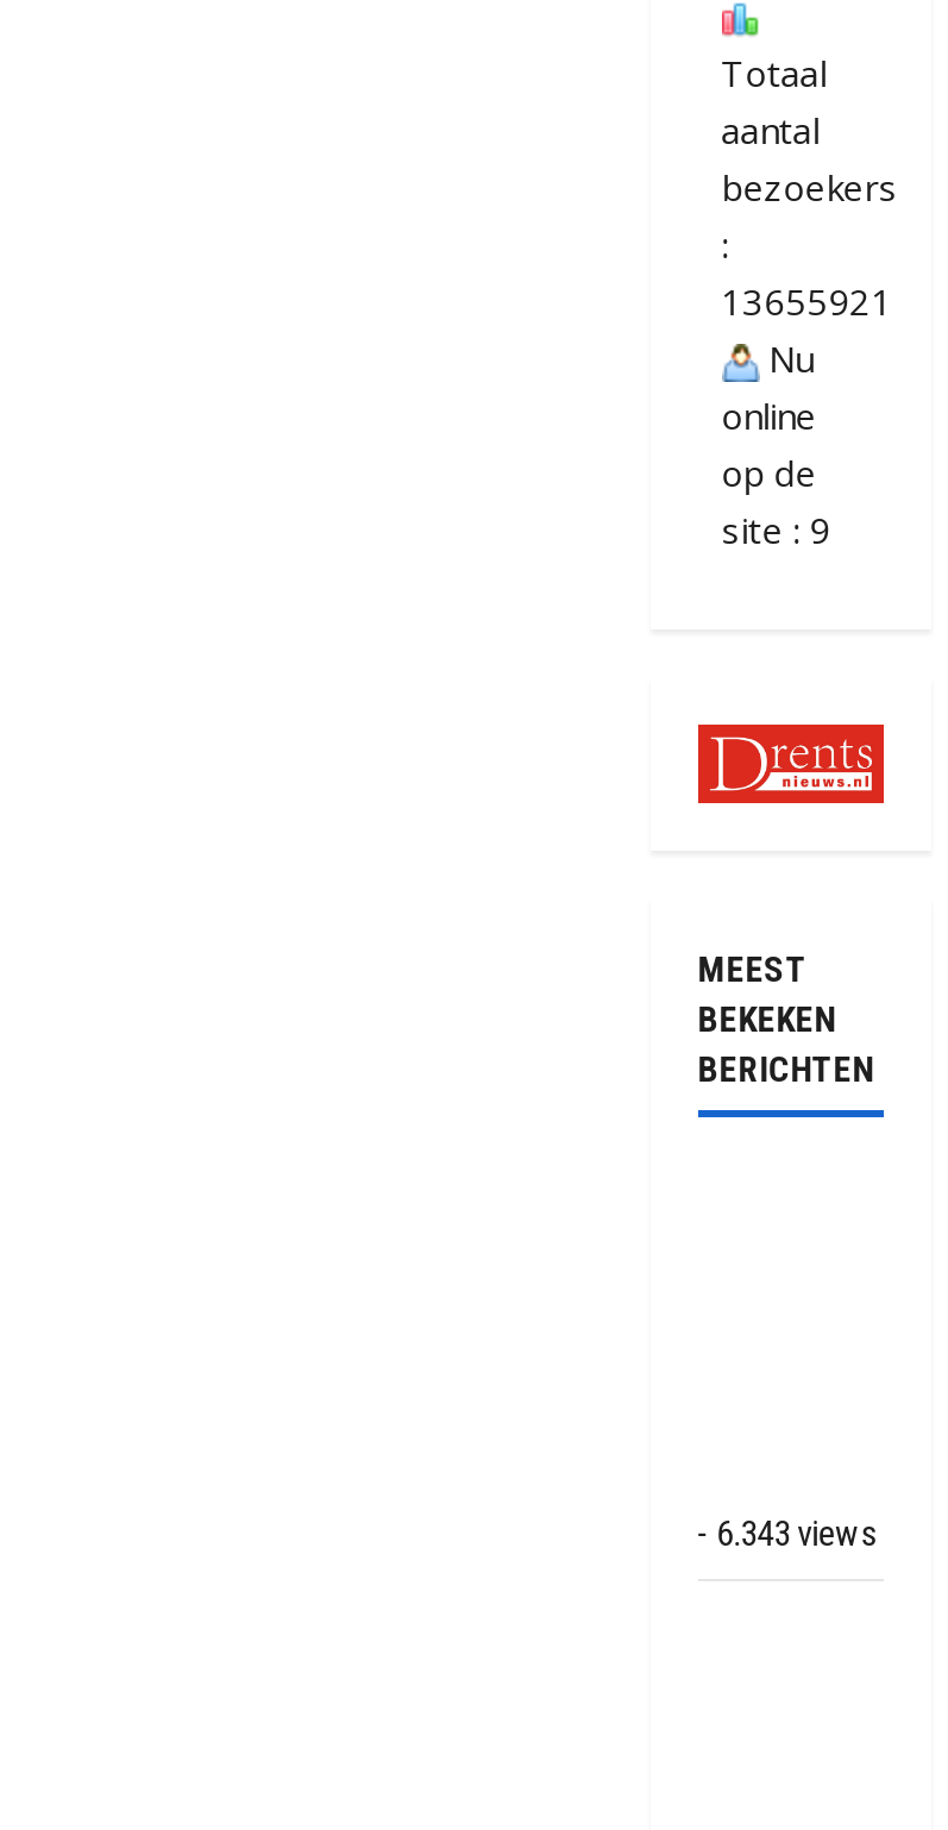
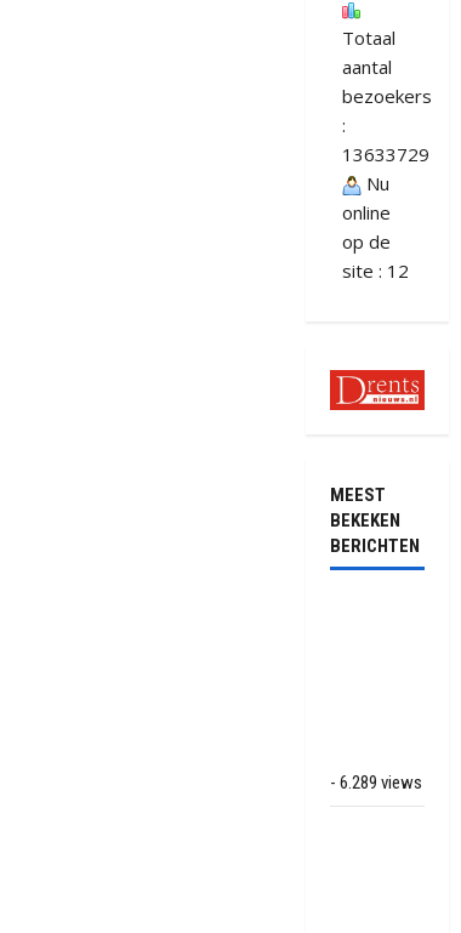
- 13655921
+ 13633729

- site : 9
+ site : 12

- - 6.343 views
+ - 6.289 views
